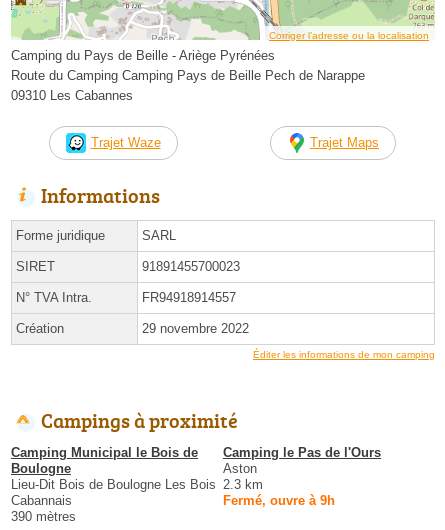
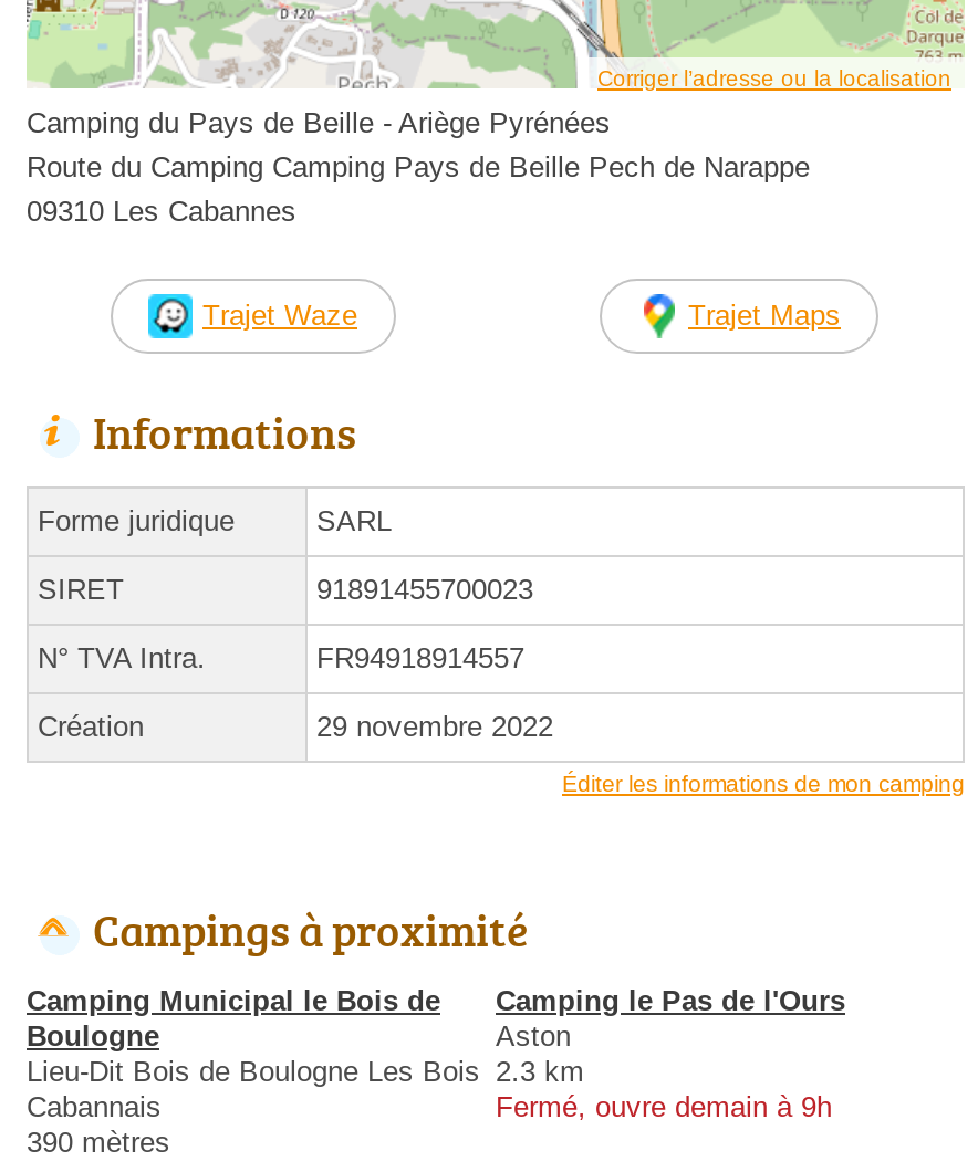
- Fermé, ouvre à 9h
+ Fermé, ouvre demain à 9h
